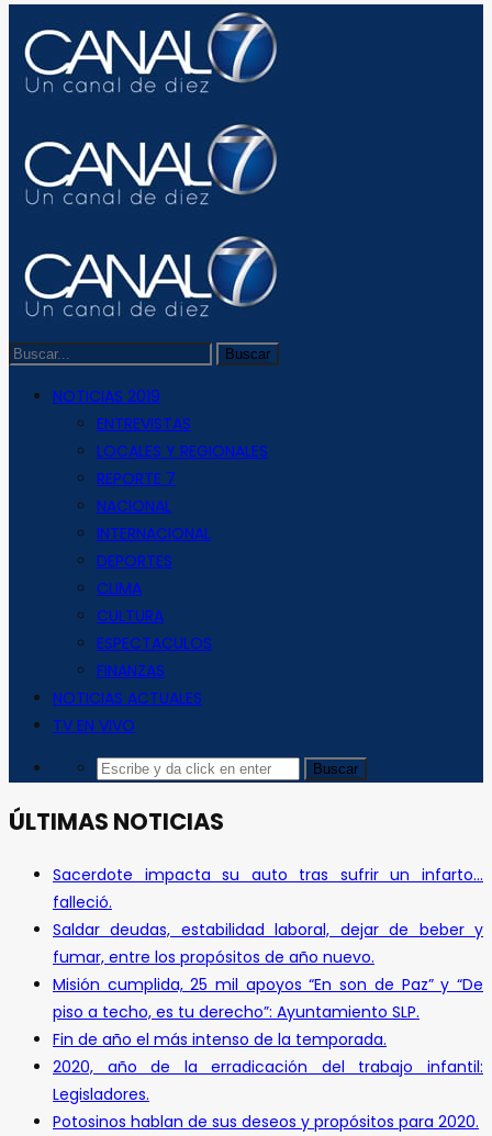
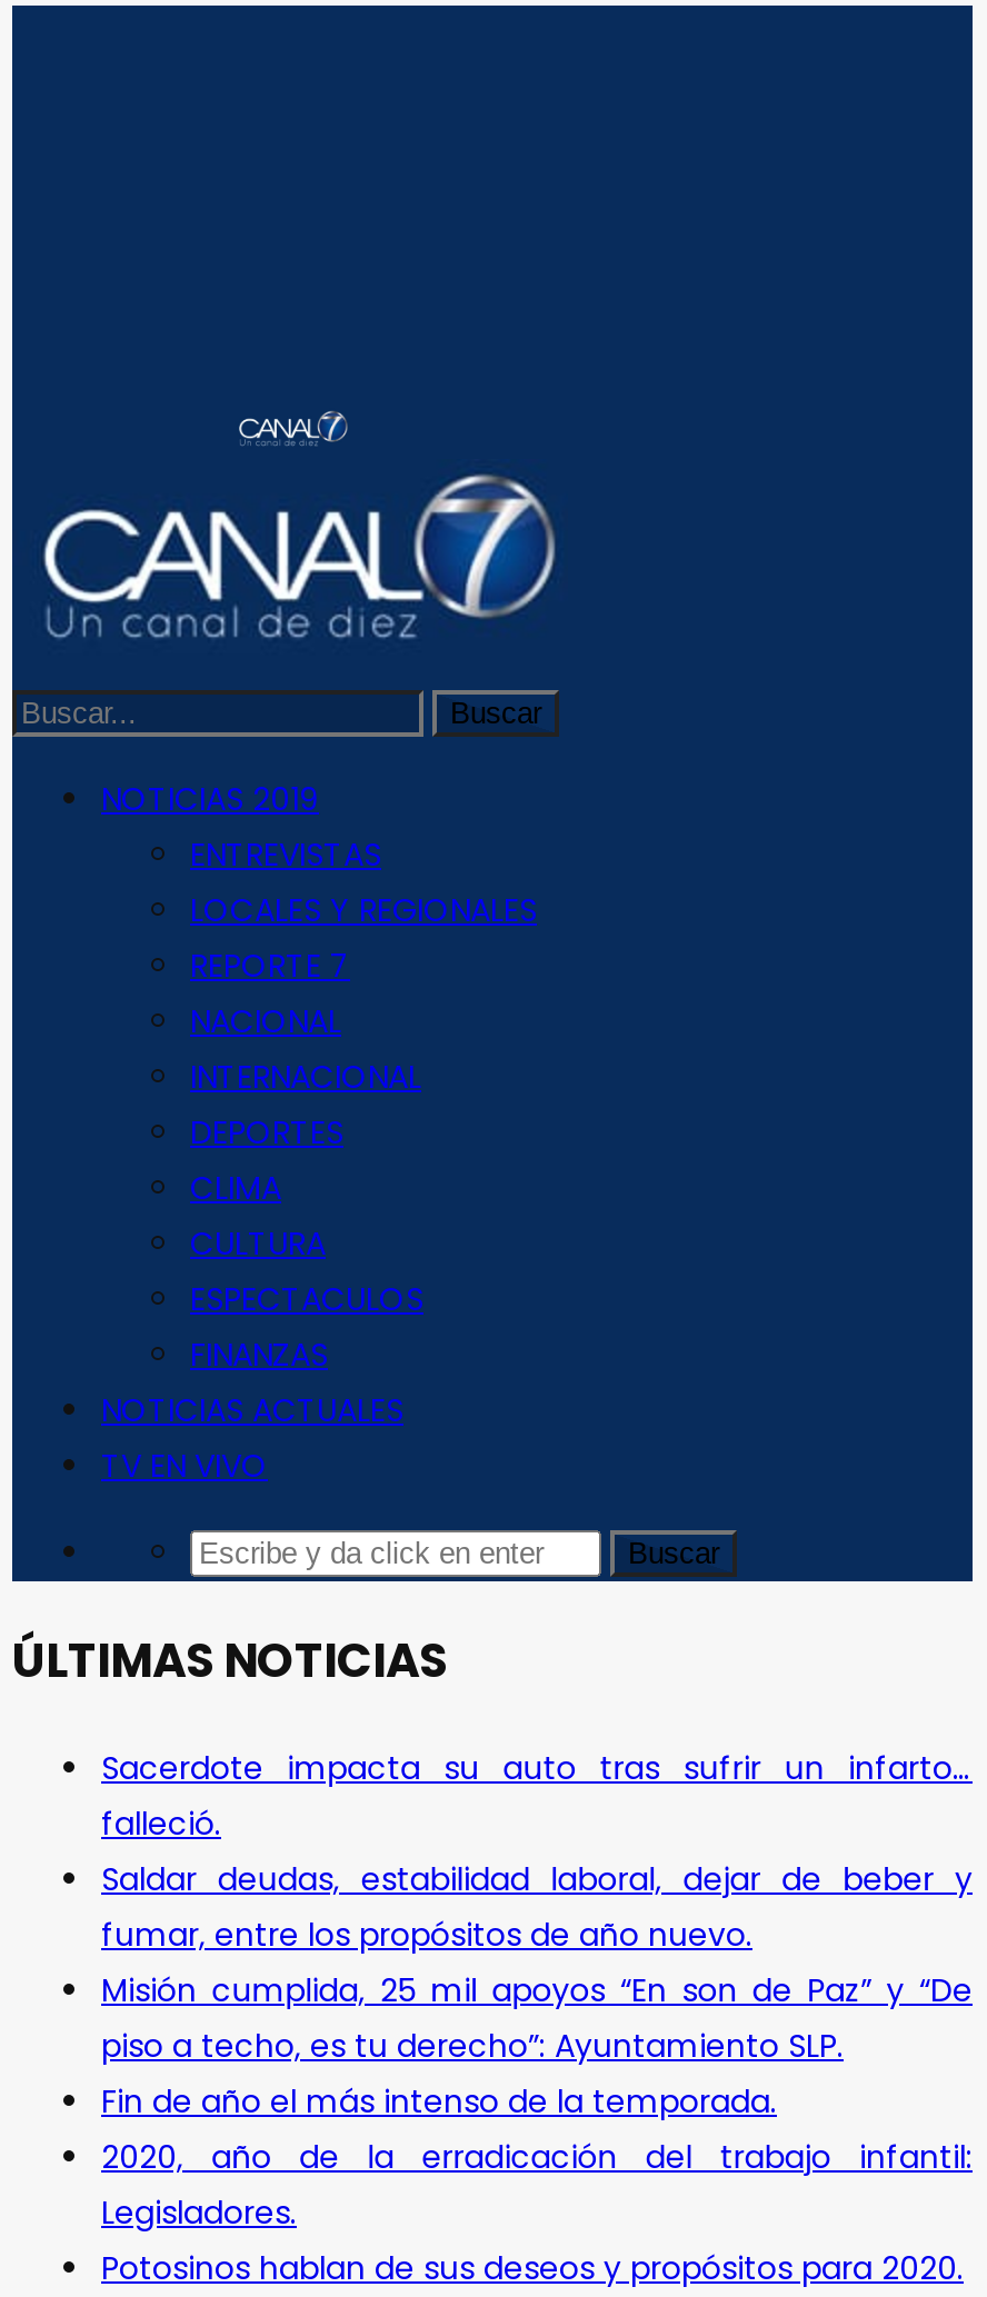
- [image]

- [image]
